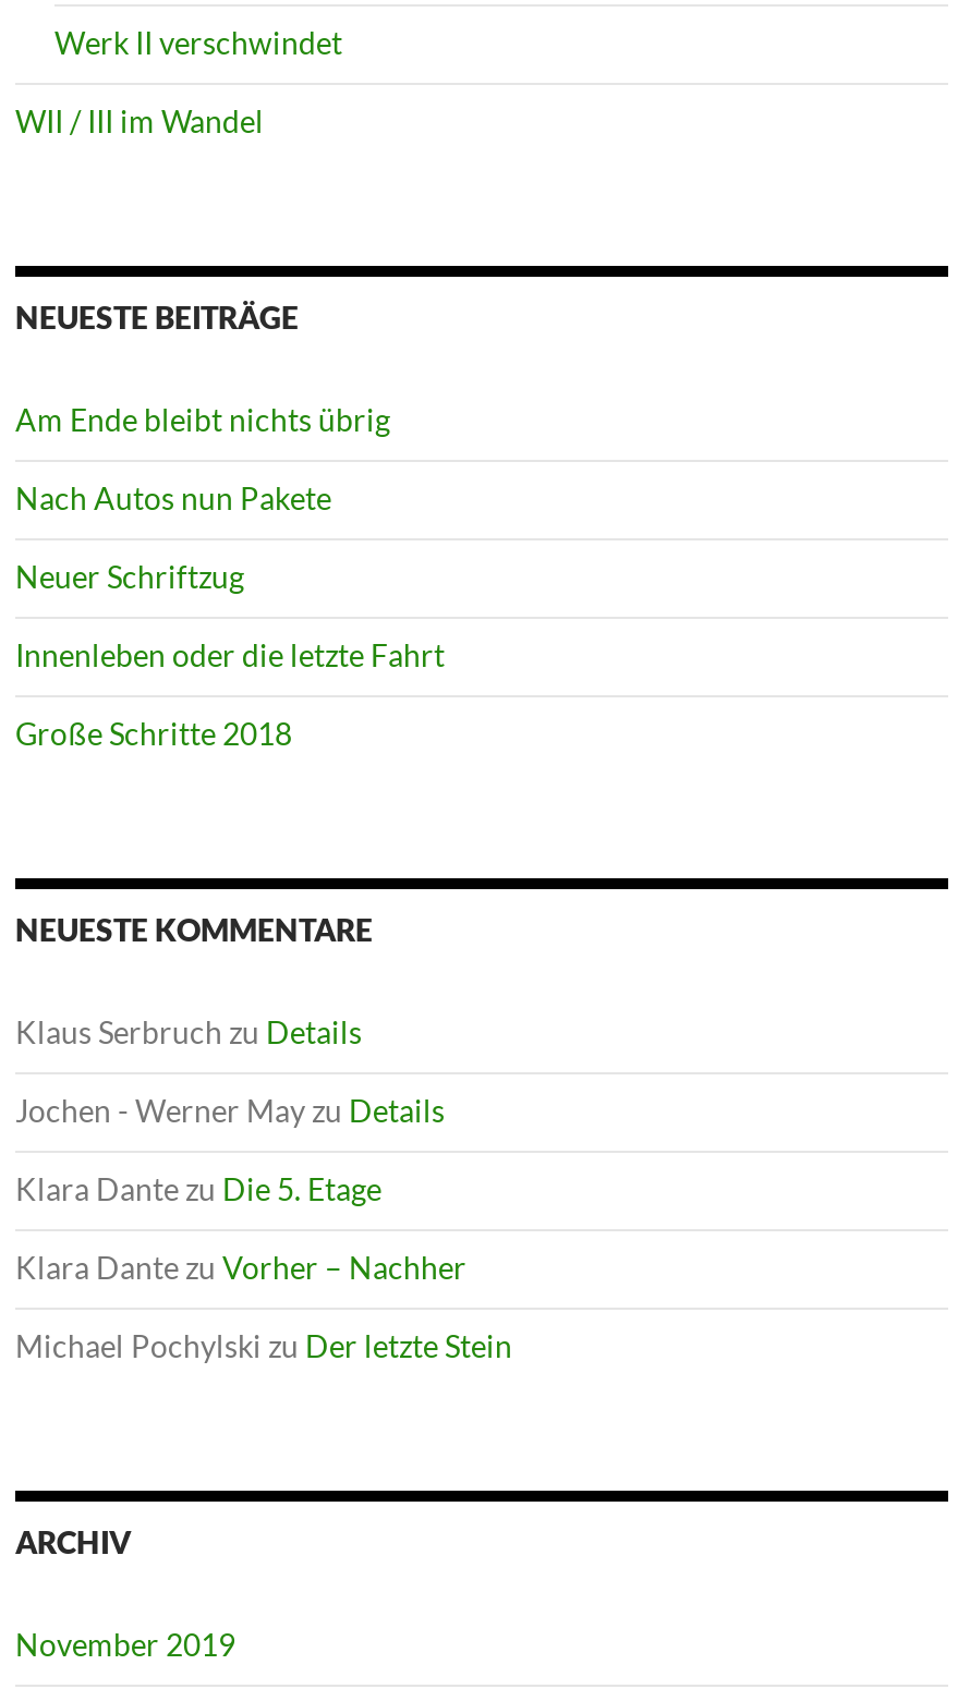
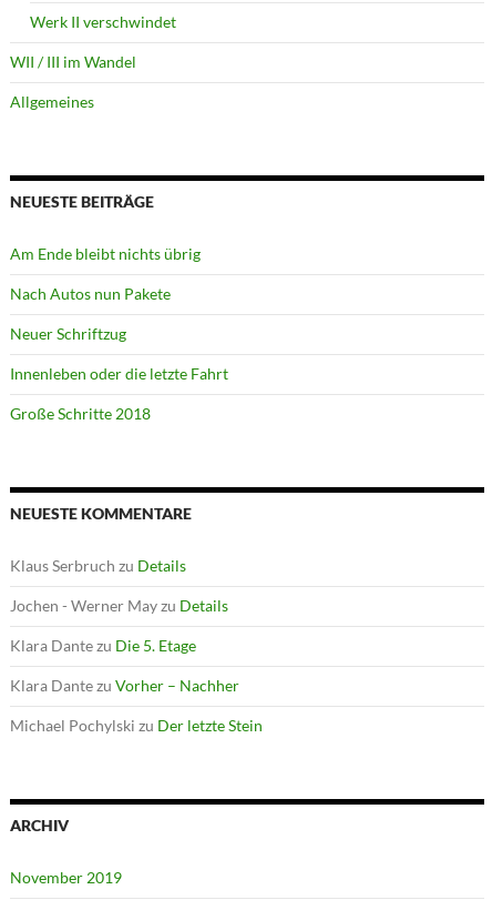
+ Allgemeines
